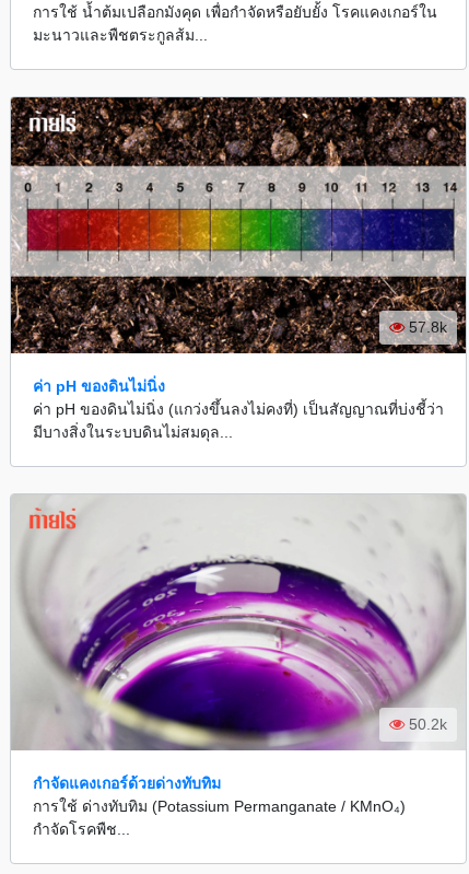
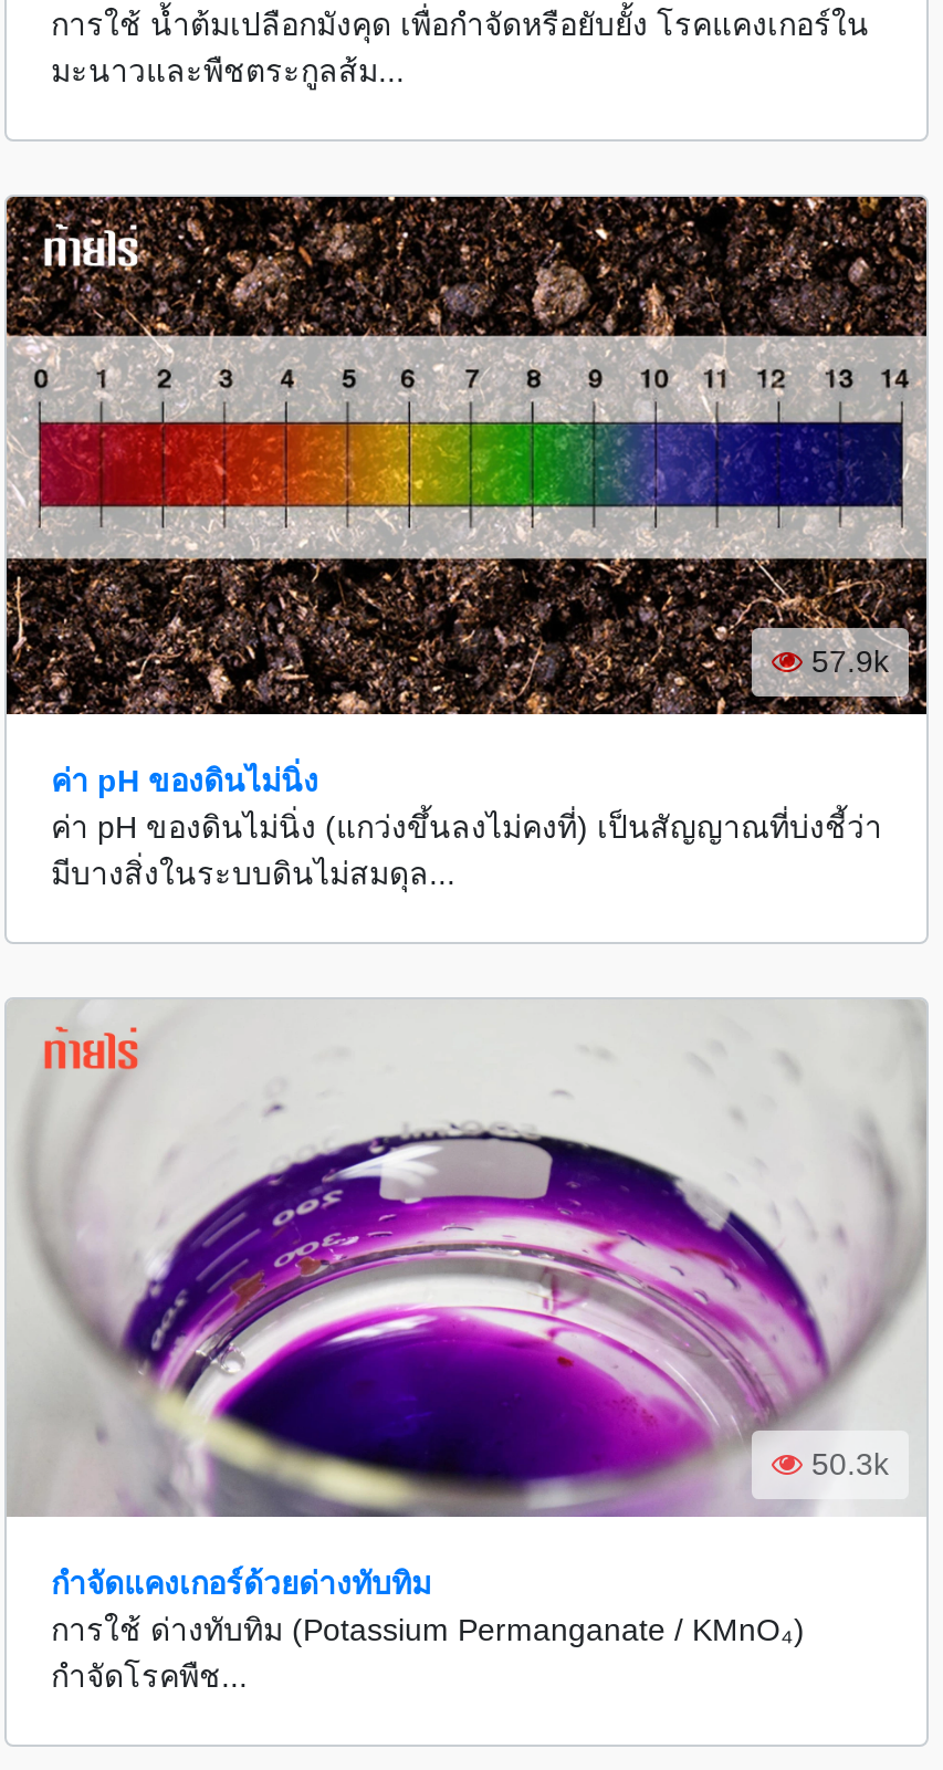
- 57.8k
+ 57.9k

- 50.2k
+ 50.3k
